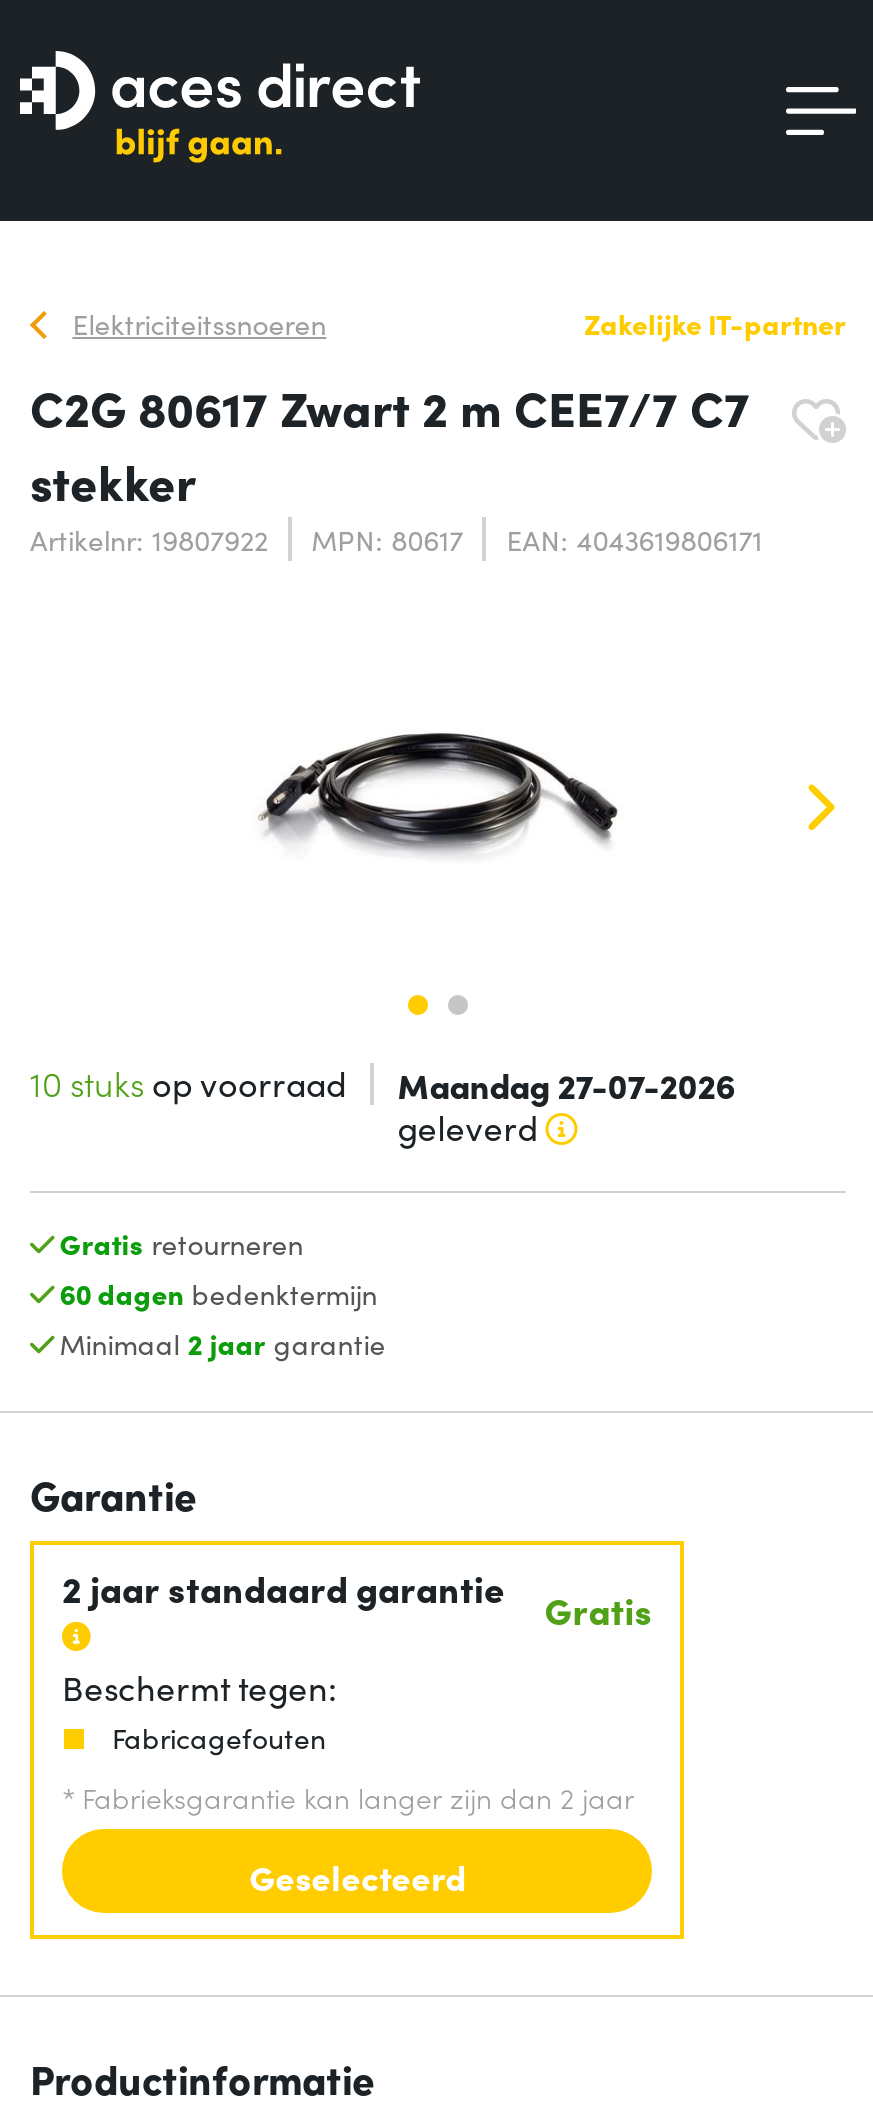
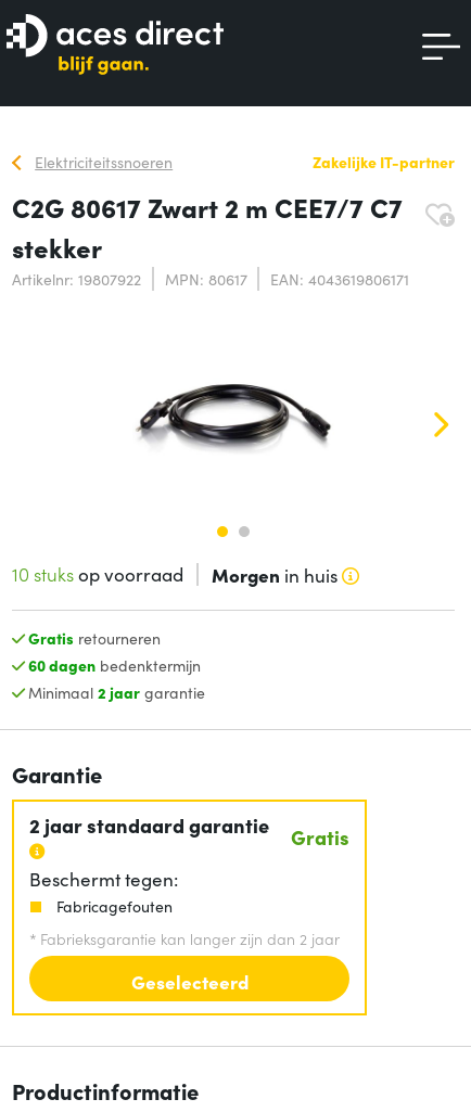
- Maandag 27-07-2026
- geleverd
+ Morgen in huis
